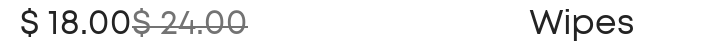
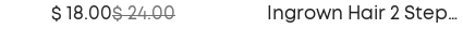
- Wipes
+ Ingrown Hair 2 Step
